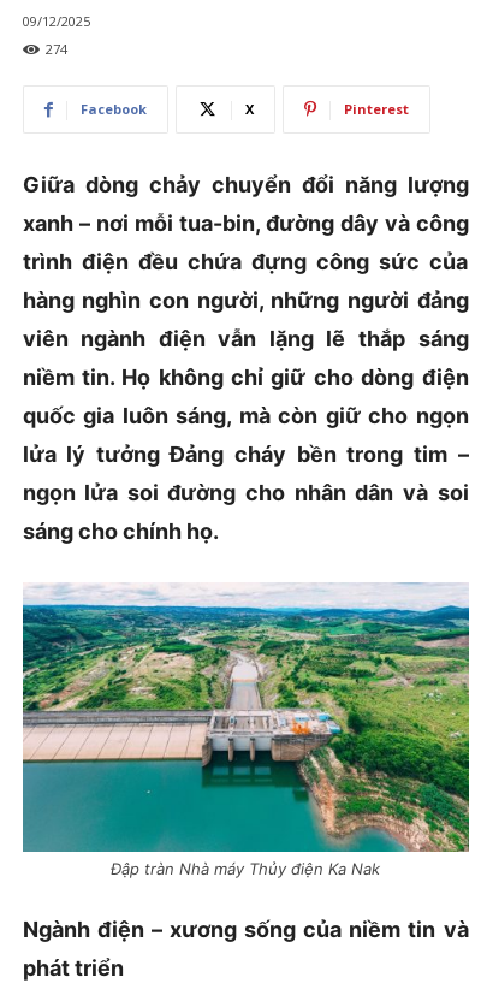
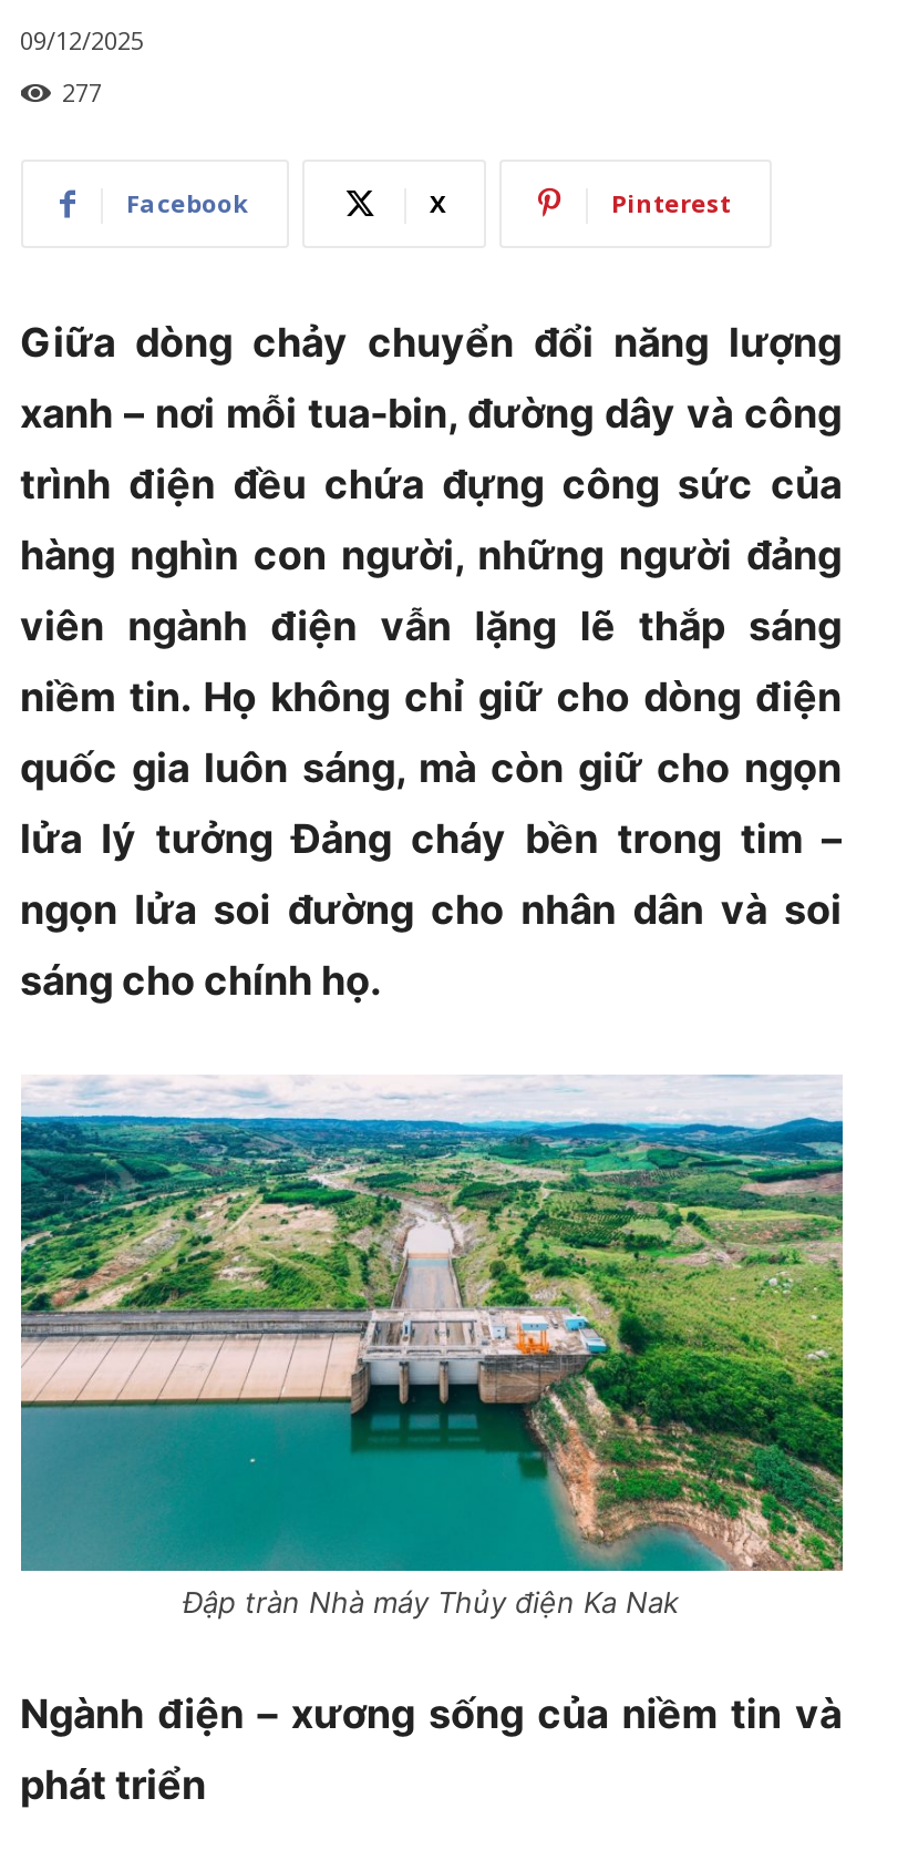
- 274
+ 277
